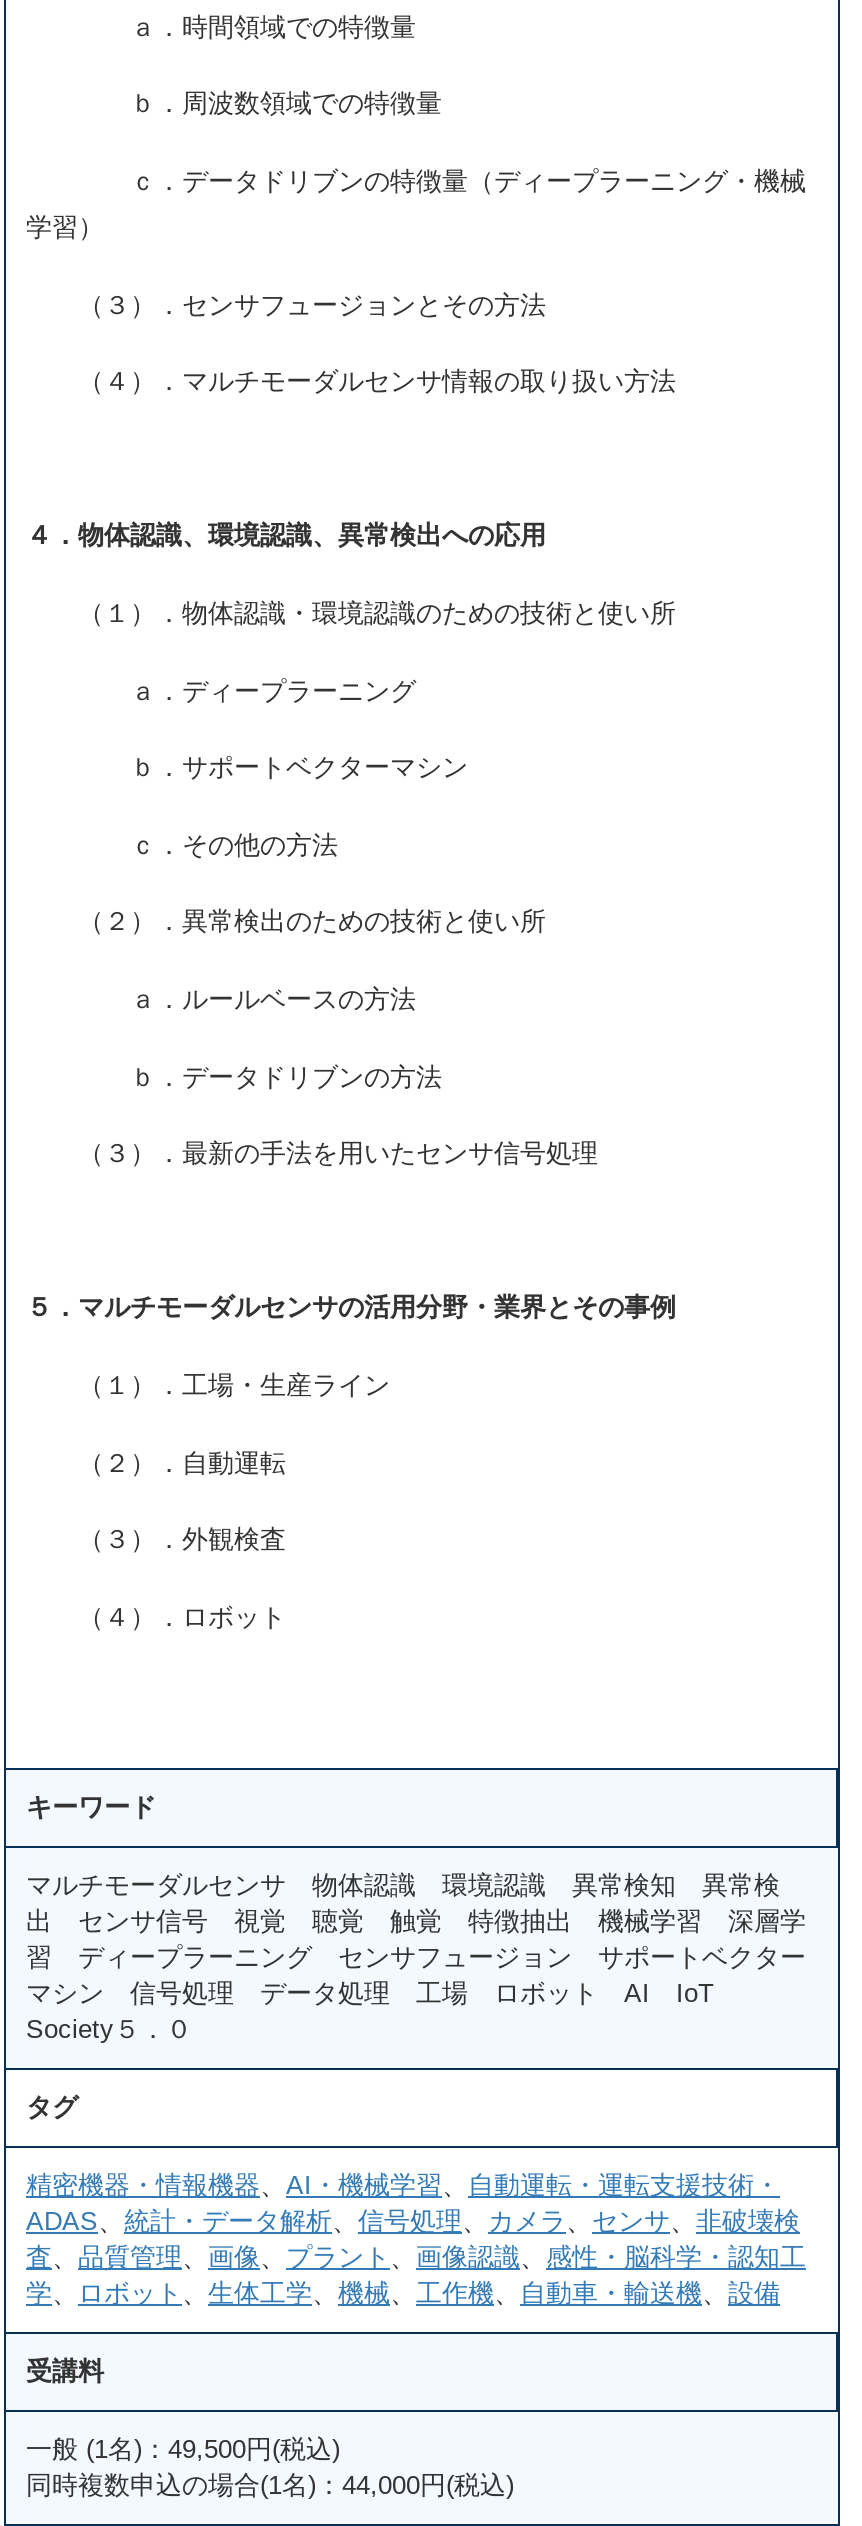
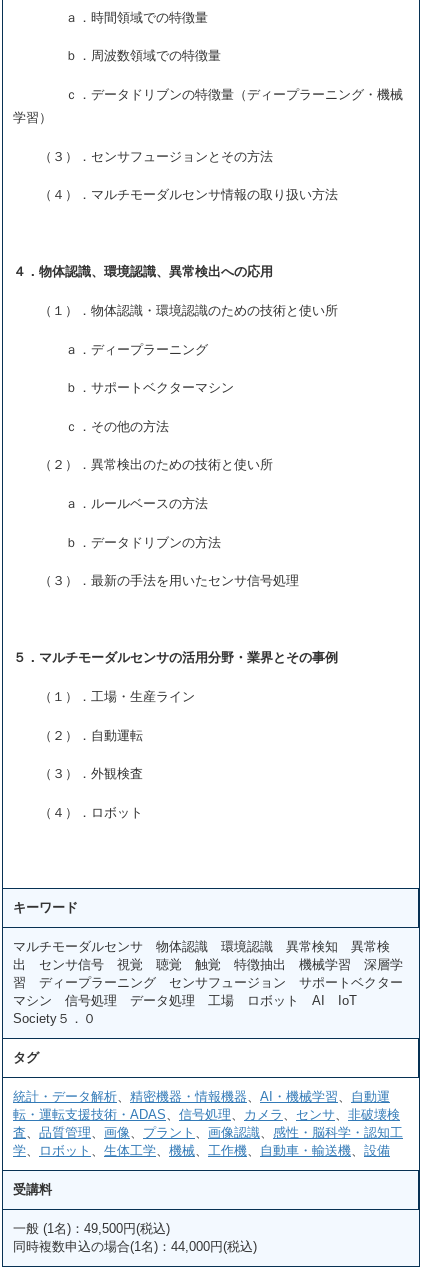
- 精密機器・情報機器、AI・機械学習、自動運転・運転支援技術・
- ADAS、統計・データ解析、信号処理、カメラ、センサ、非破壊検
+ 統計・データ解析、精密機器・情報機器、AI・機械学習、自動運
+ 転・運転支援技術・ADAS、信号処理、カメラ、センサ、非破壊検
